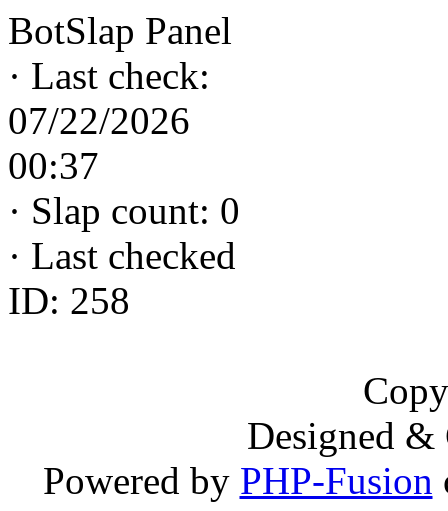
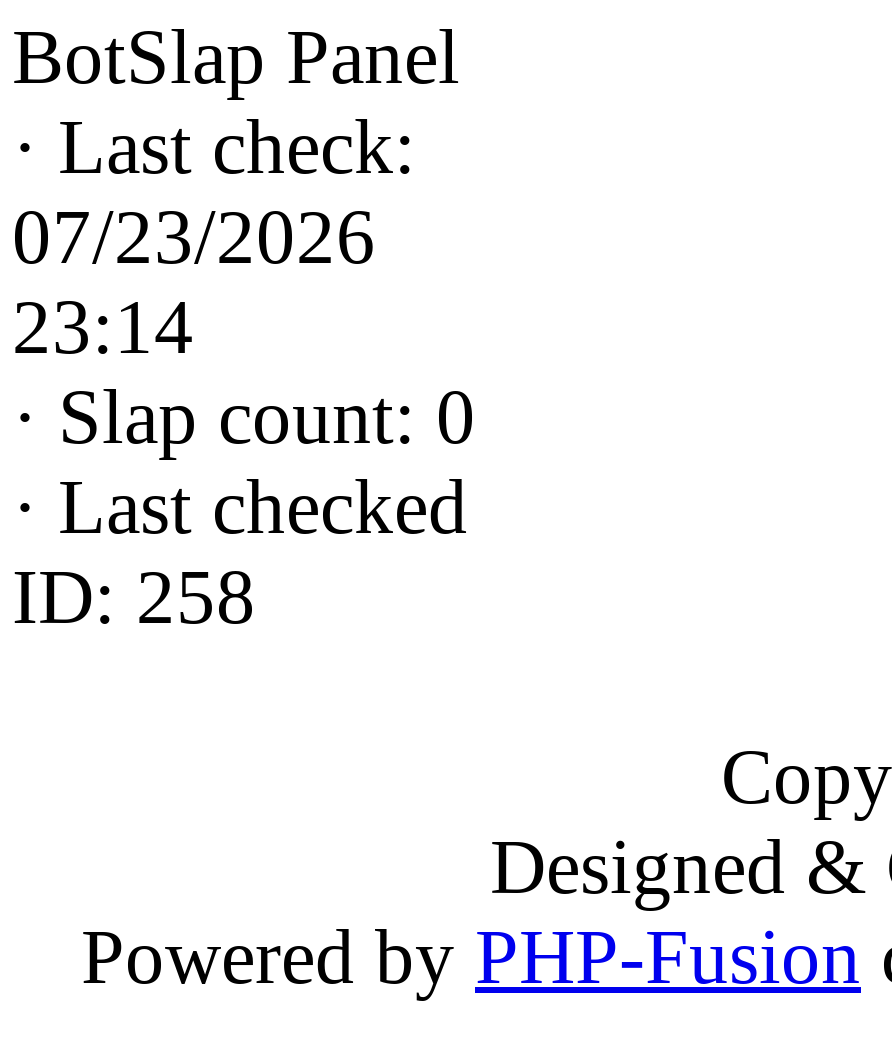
- 07/22/2026
+ 07/23/2026

- 00:37
+ 23:14
